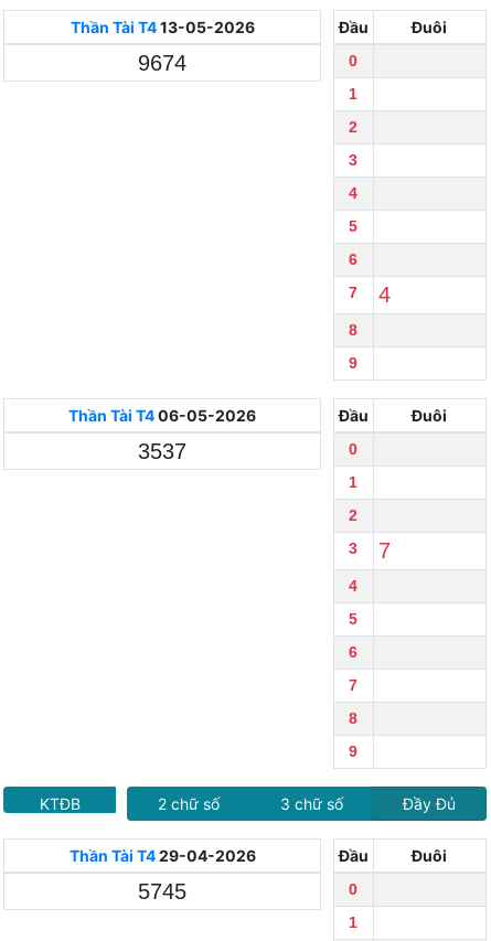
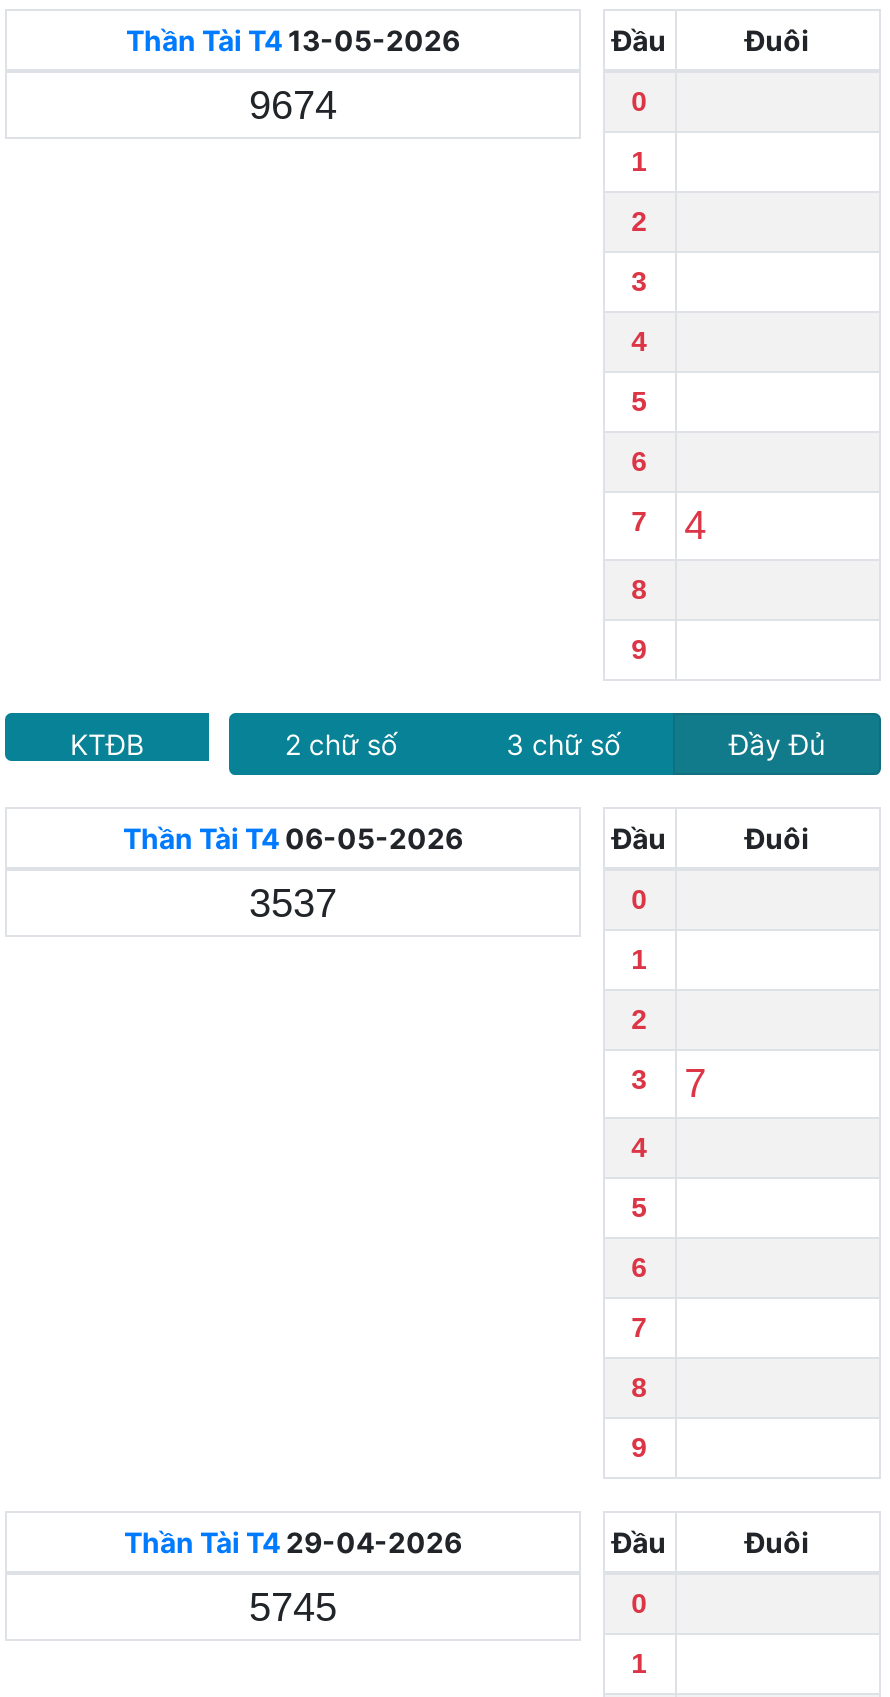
moved down: Thần Tài T4 06-05-2026 | 3537 | Đầu | ... | 8 | 9

moved up: KTĐB | 2 chữ số | 3 chữ số | Đầy Đủ
